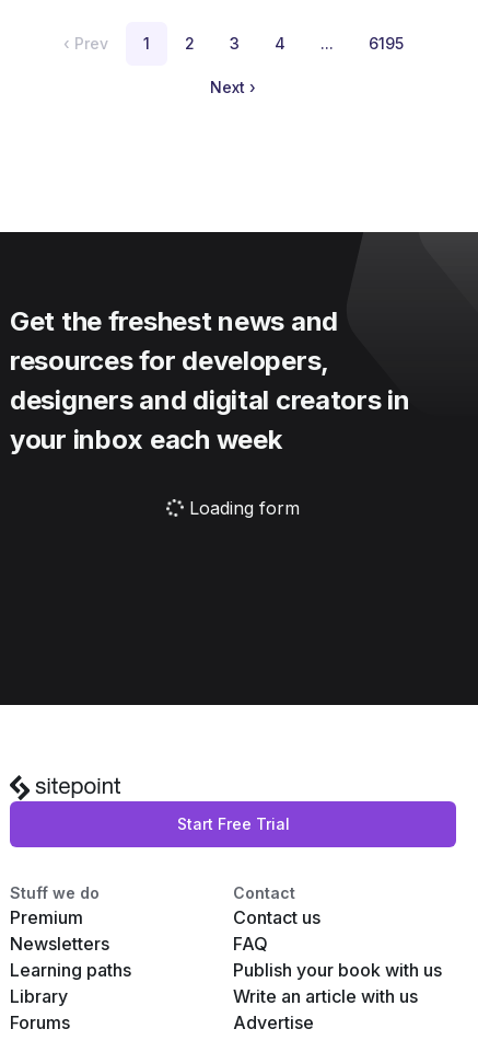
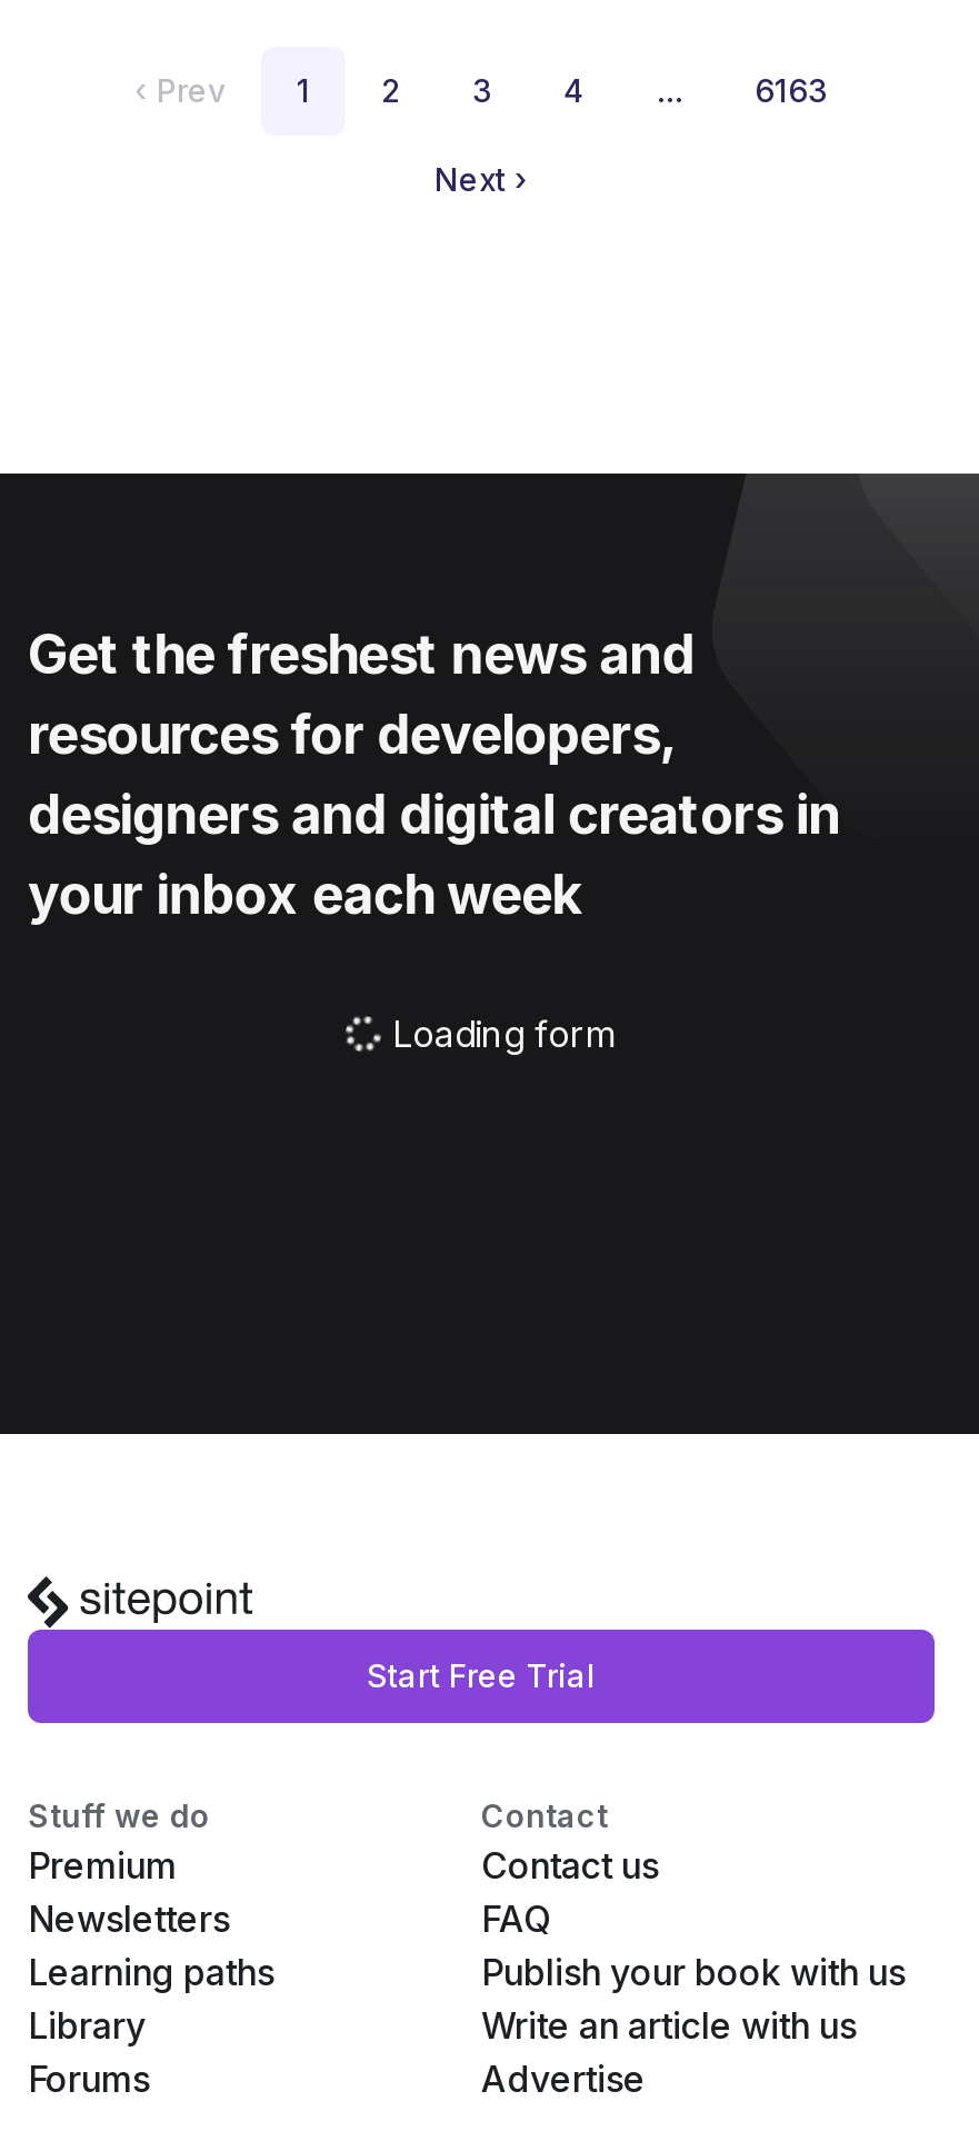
- 6195
+ 6163
